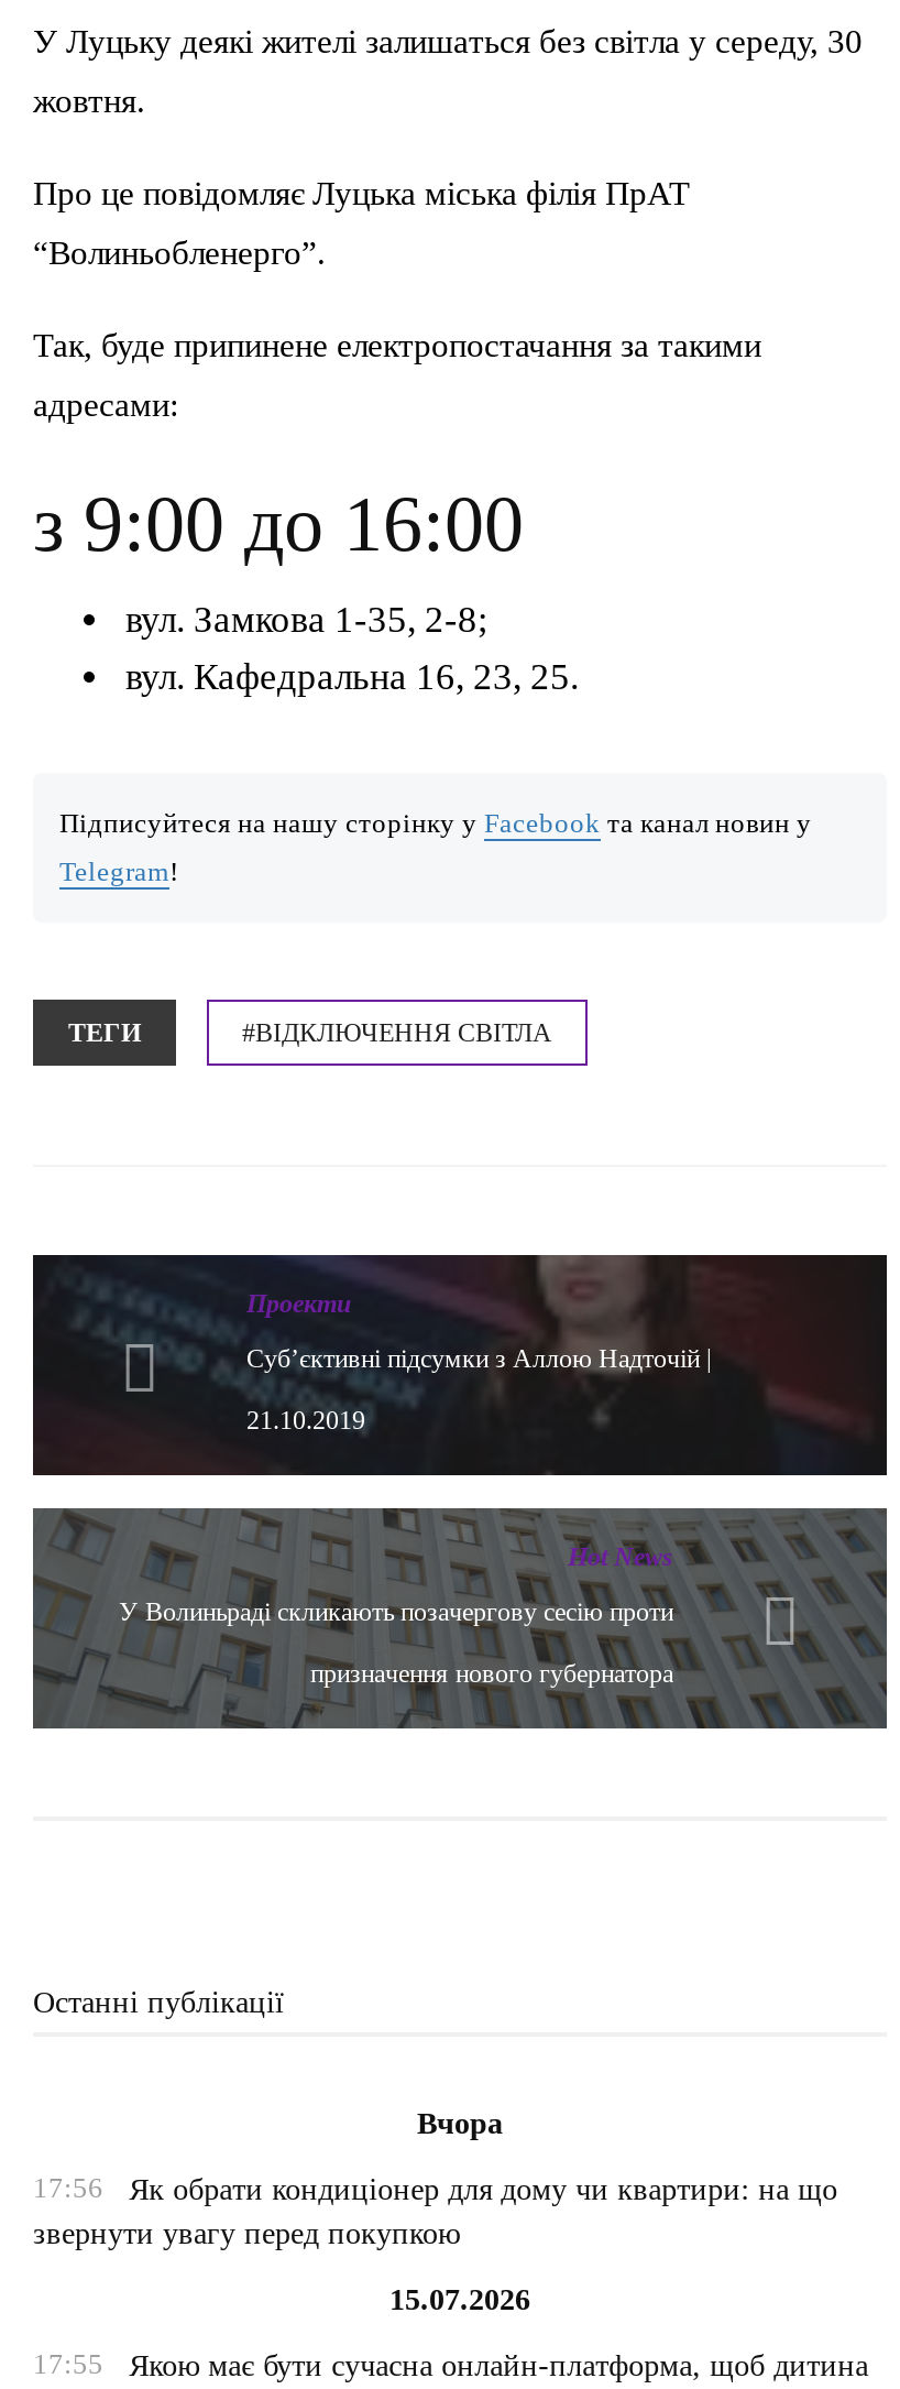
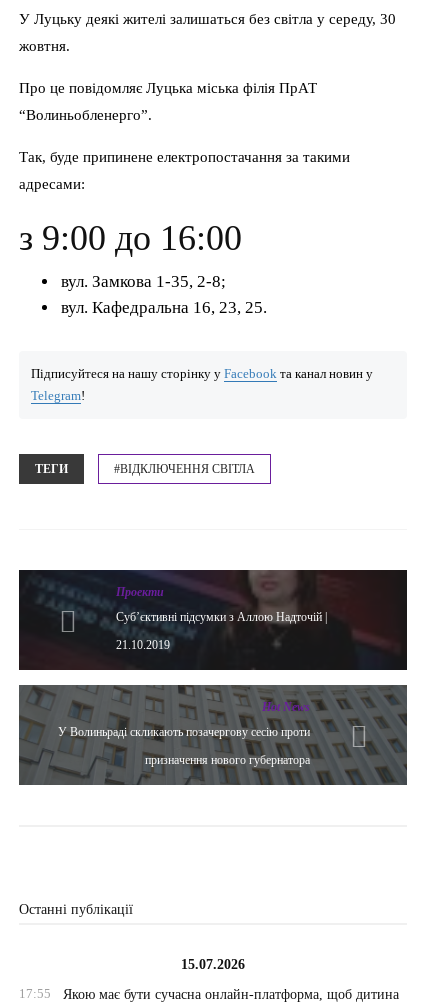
- Вчора
- 17:56
- Як обрати кондиціонер для дому чи квартири: на що
- звернути увагу перед покупкою
